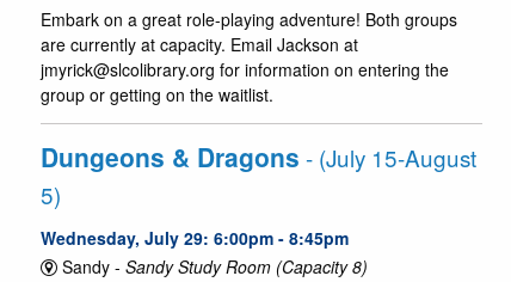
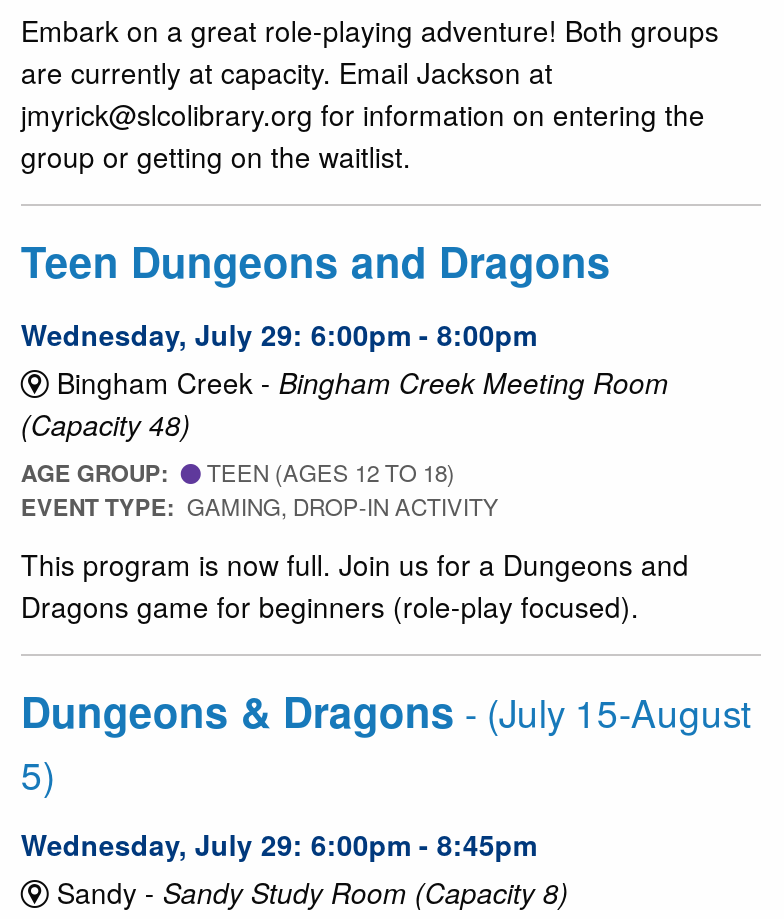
+ Teen Dungeons and Dragons
+ Wednesday, July 29: 6:00pm - 8:00pm
+ Bingham Creek - Bingham Creek Meeting Room
+ (Capacity 48)
+ AGE GROUP:
+ TEEN (AGES 12 TO 18)
+ EVENT TYPE: GAMING, DROP-IN ACTIVITY
+ This program is now full. Join us for a Dungeons and
+ Dragons game for beginners (role-play focused).
